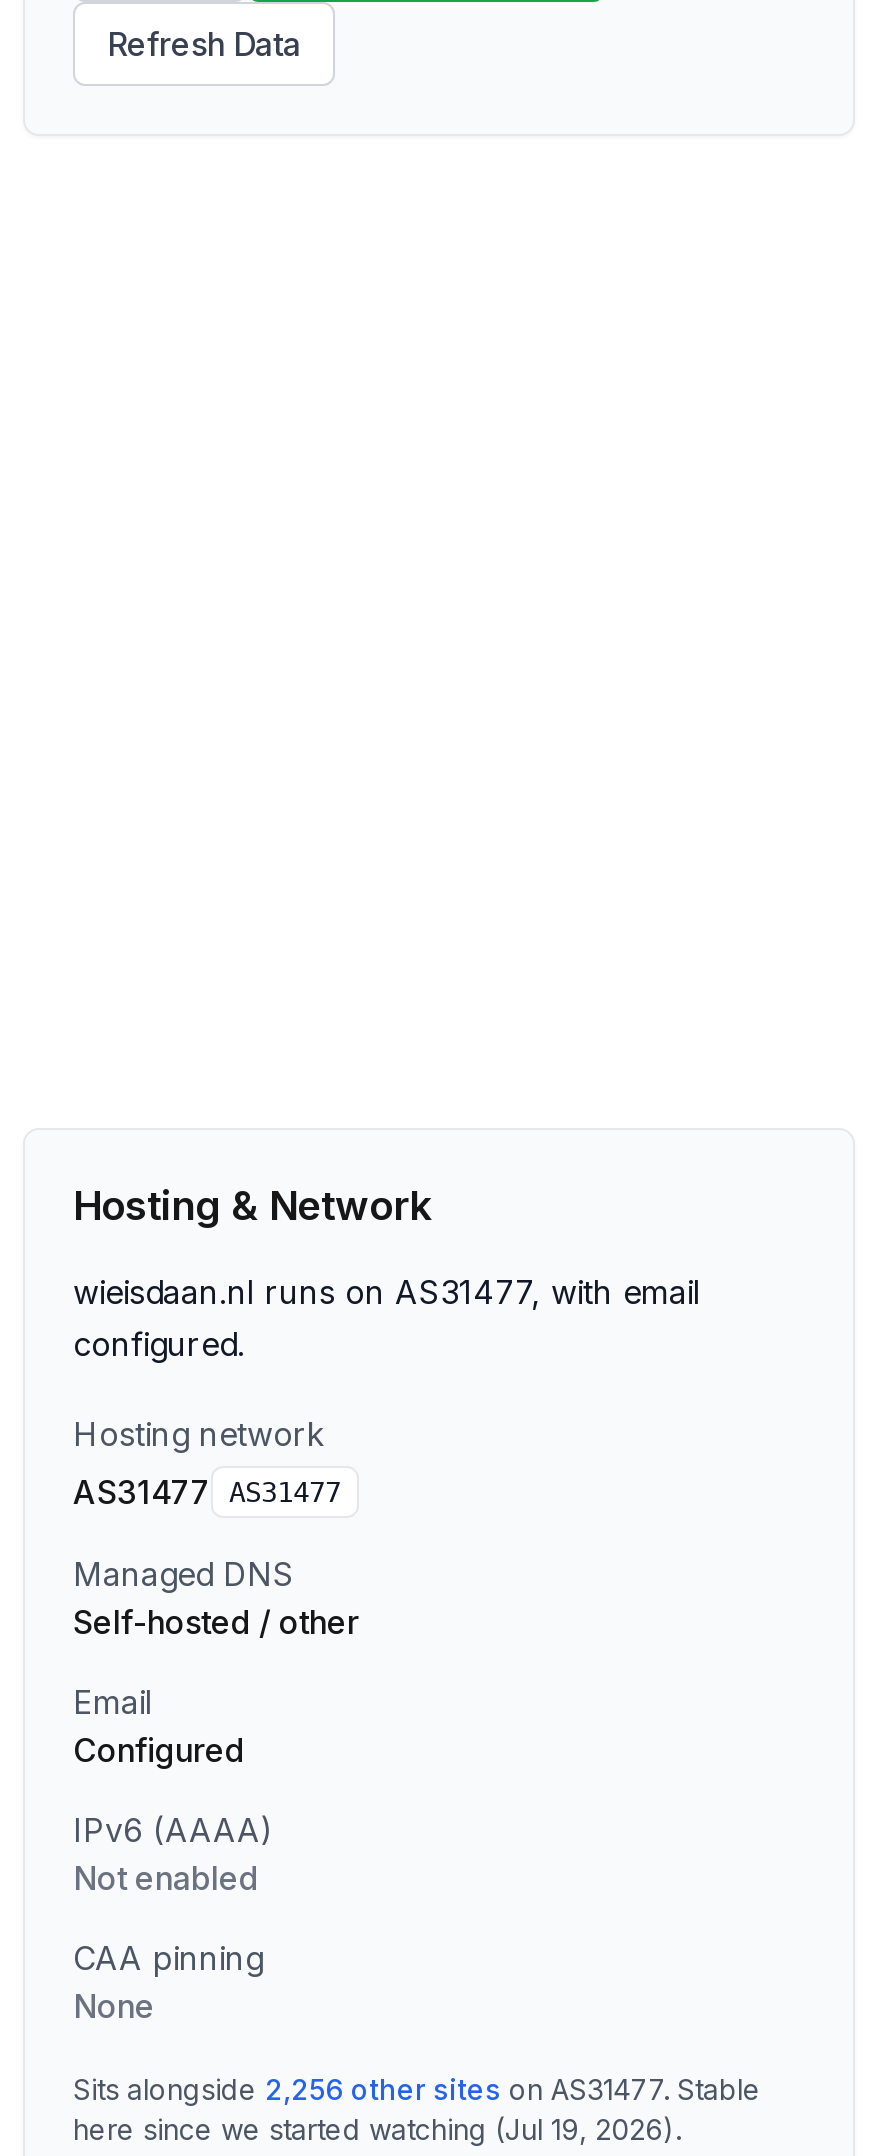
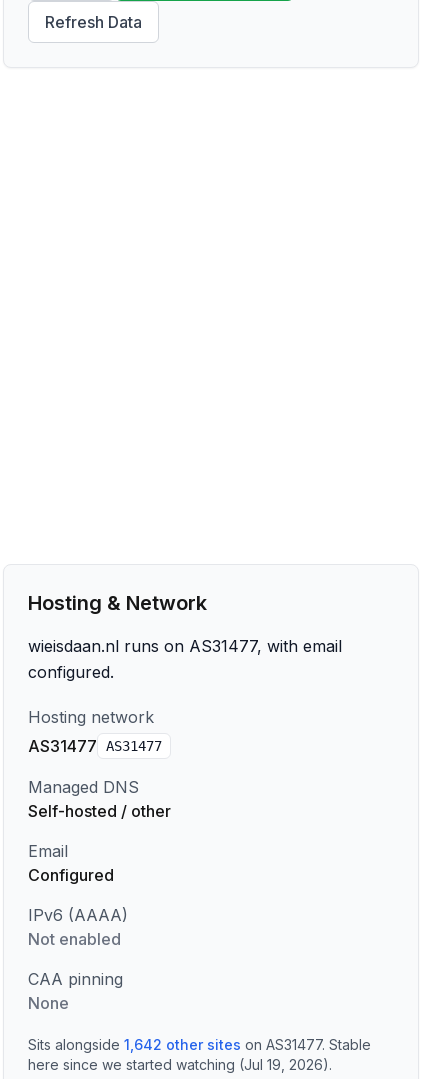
- Sits alongside 2,256 other sites on AS31477. Stable
+ Sits alongside 1,642 other sites on AS31477. Stable
